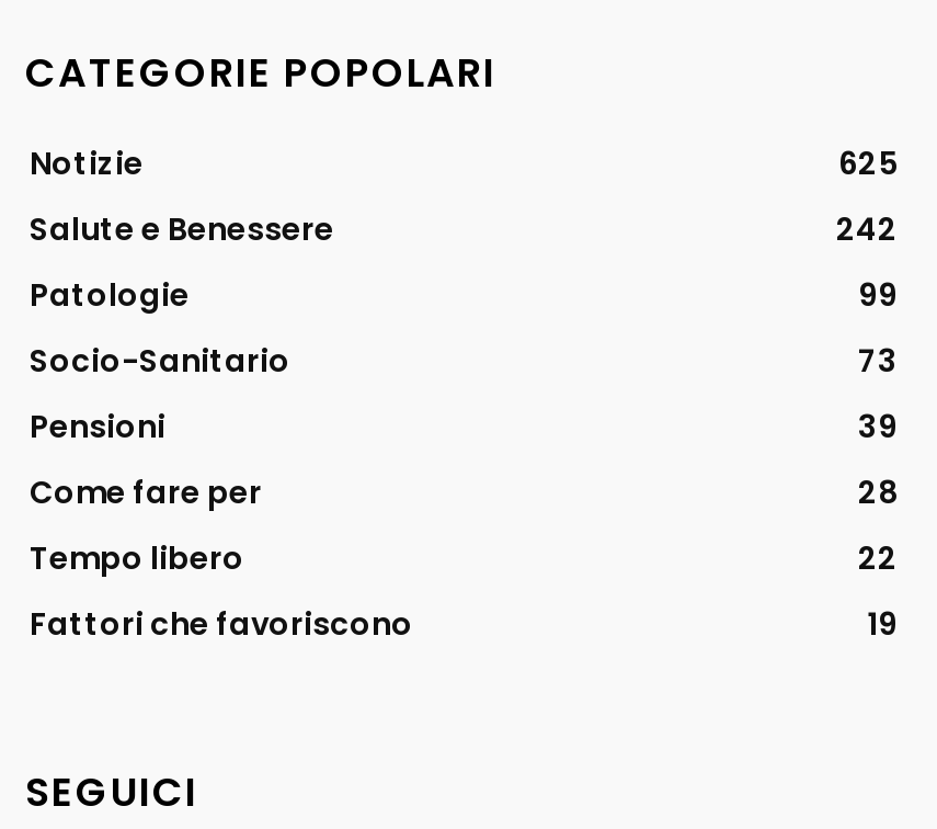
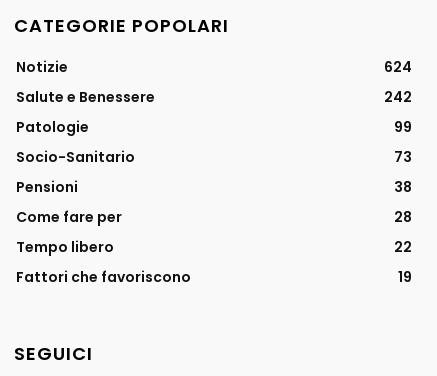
- 625
+ 624

- 39
+ 38
